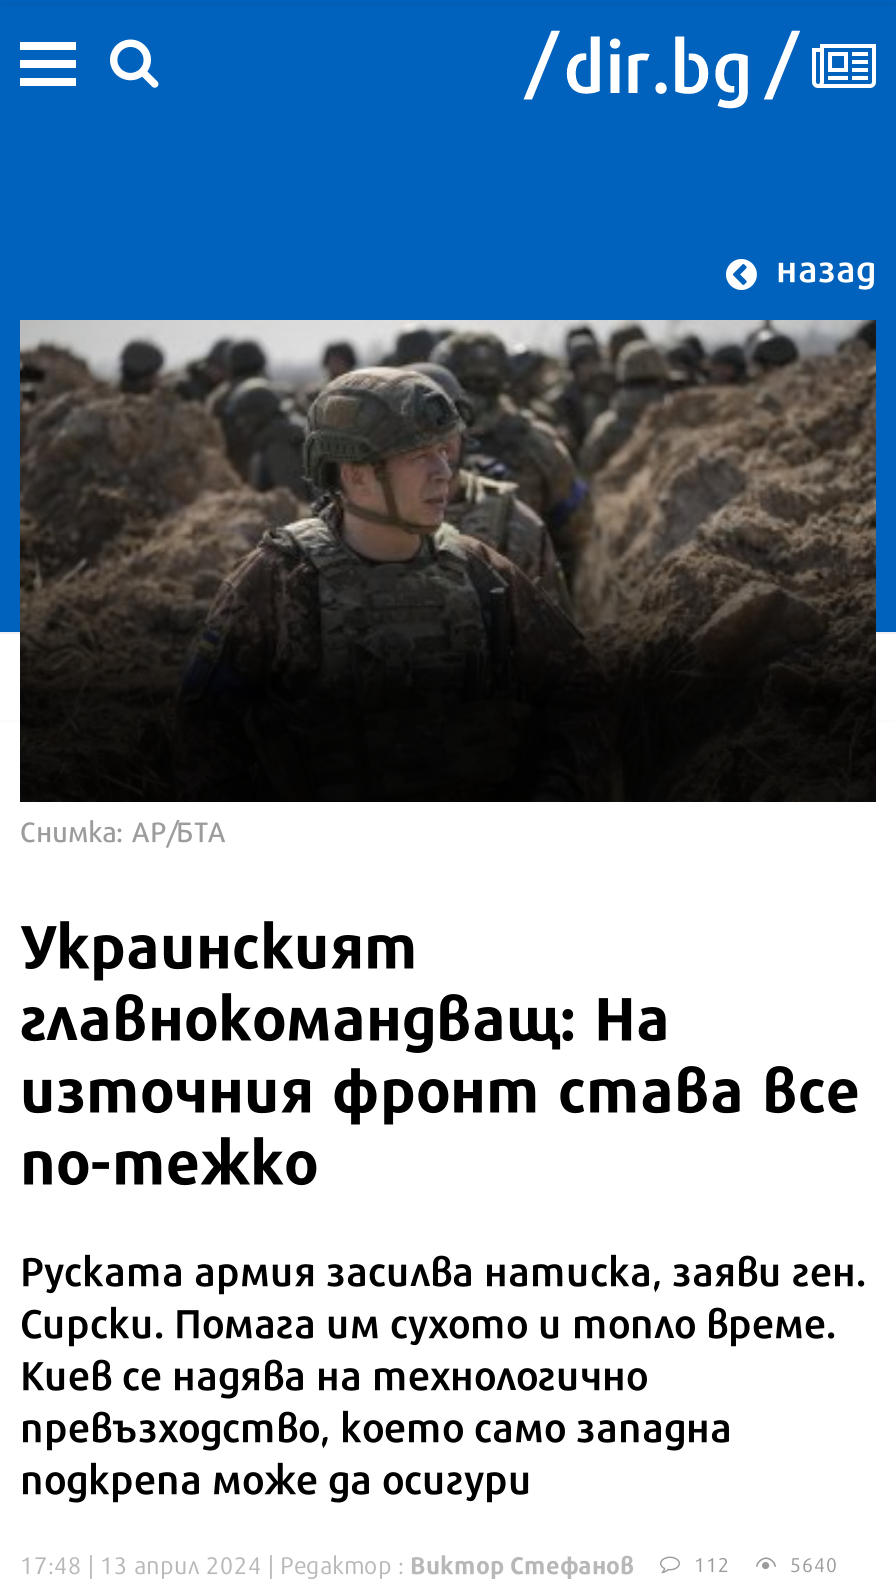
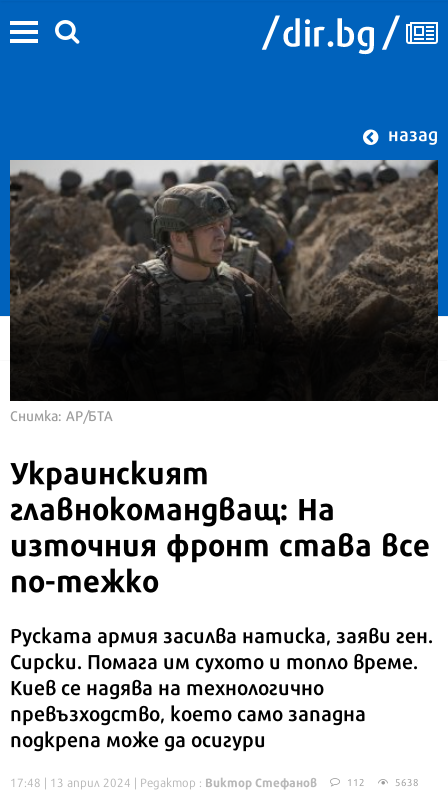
- 5640
+ 5638
